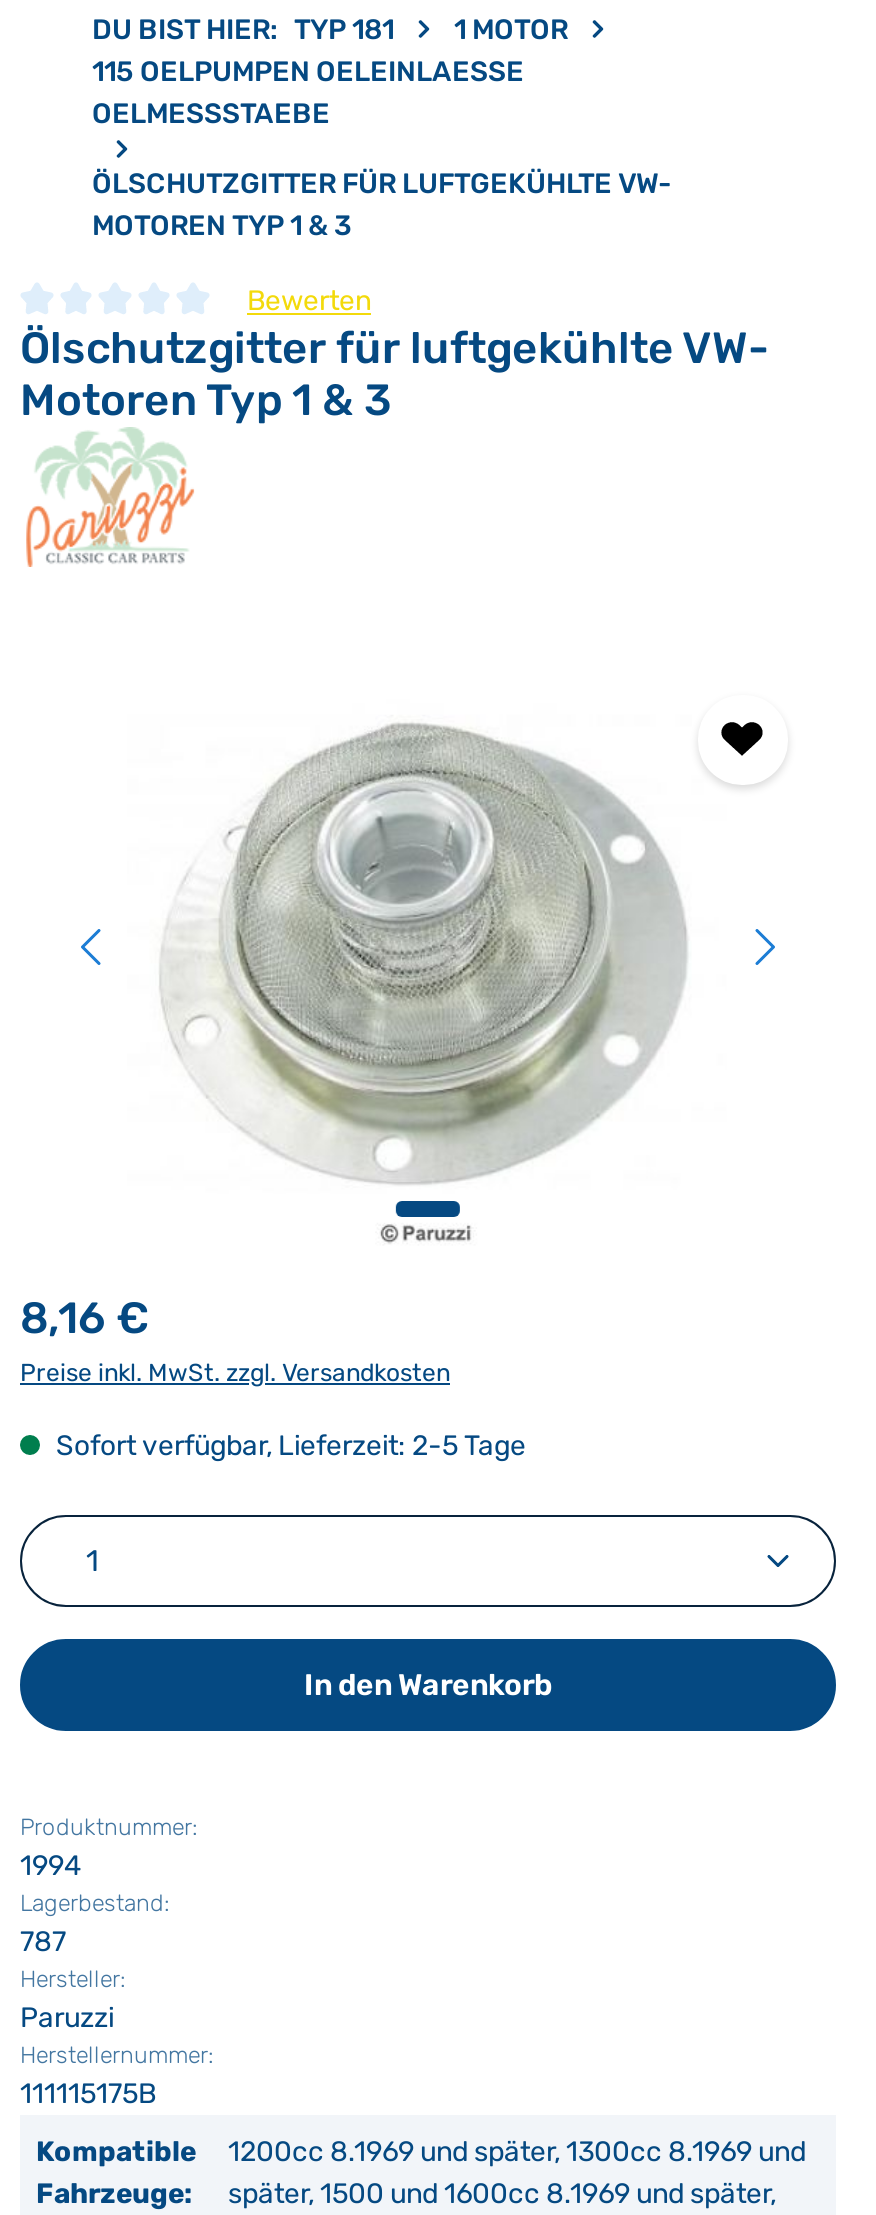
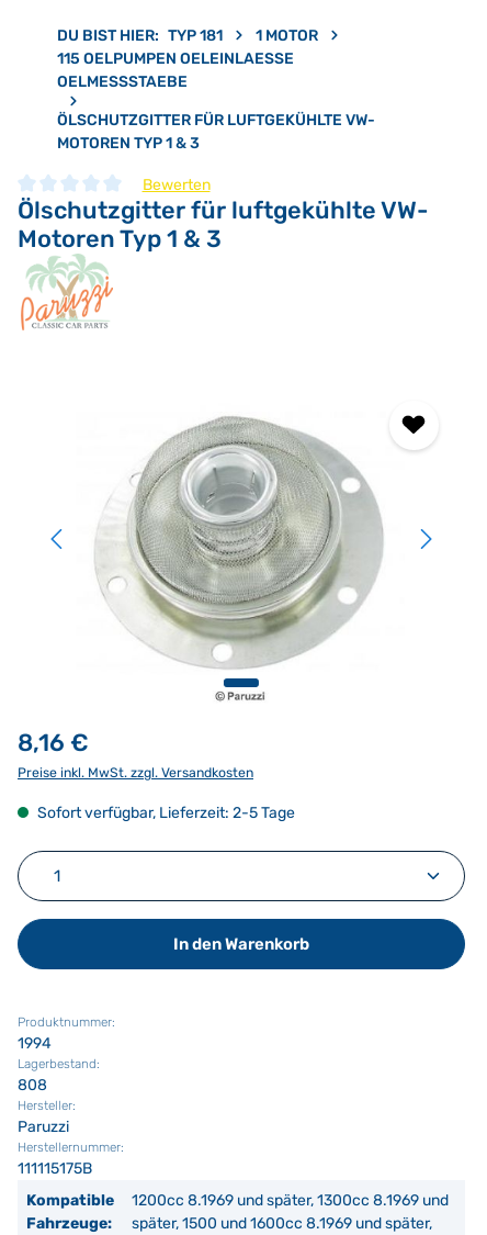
- 787
+ 808
